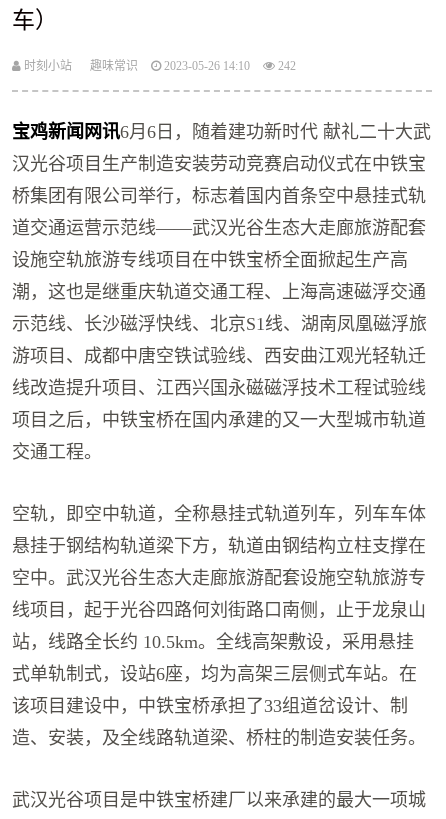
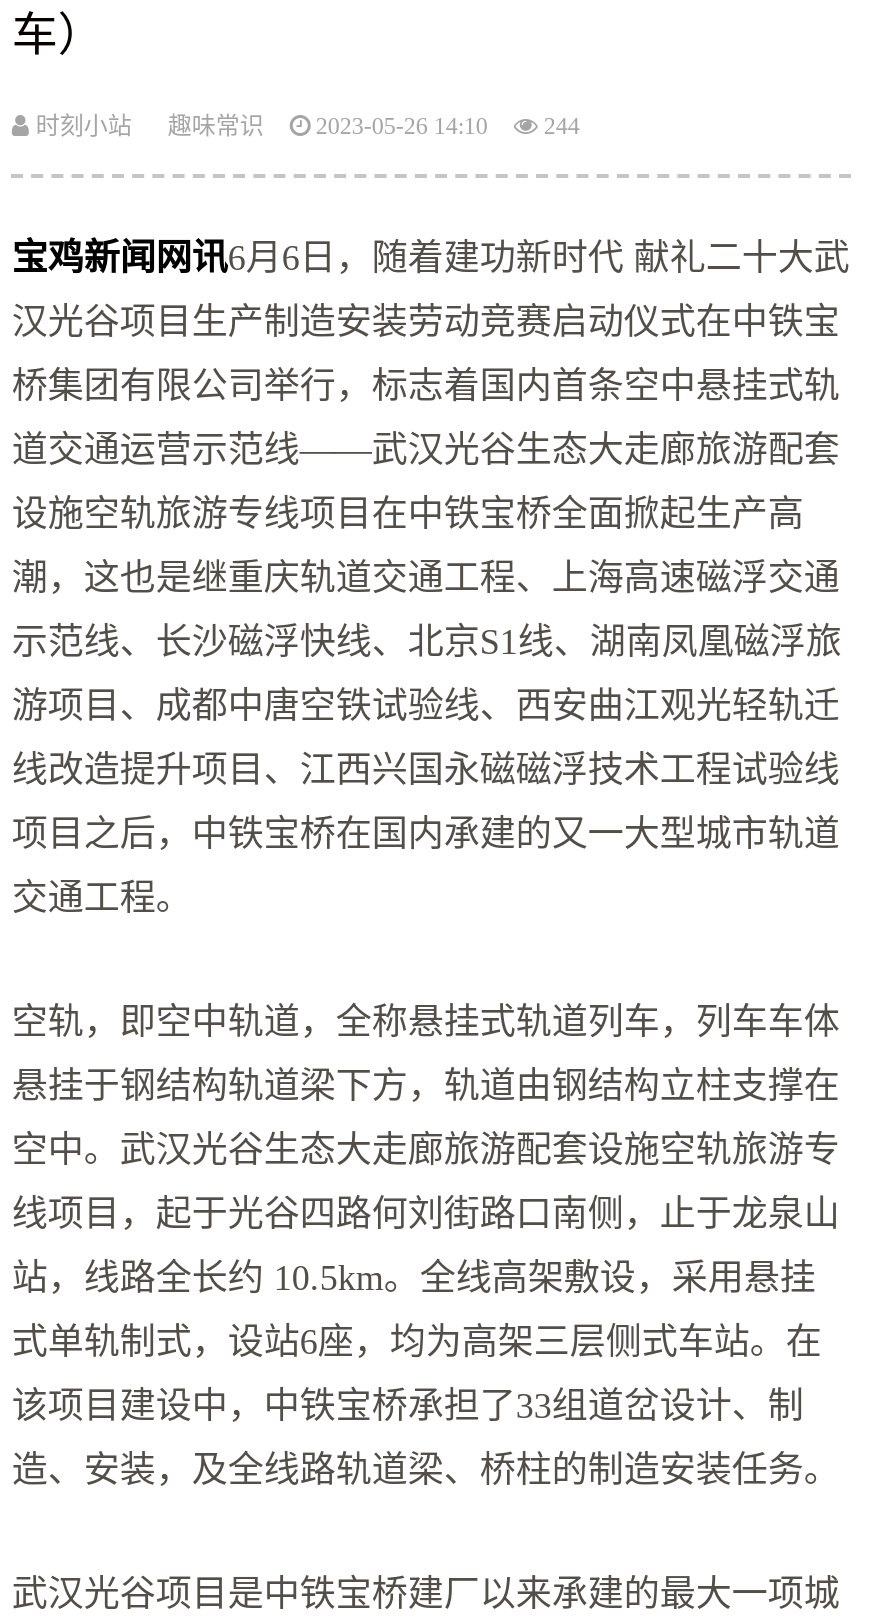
- 时刻小站 趣味常识 2023-05-26 14:10 242
+ 时刻小站 趣味常识 2023-05-26 14:10 244
